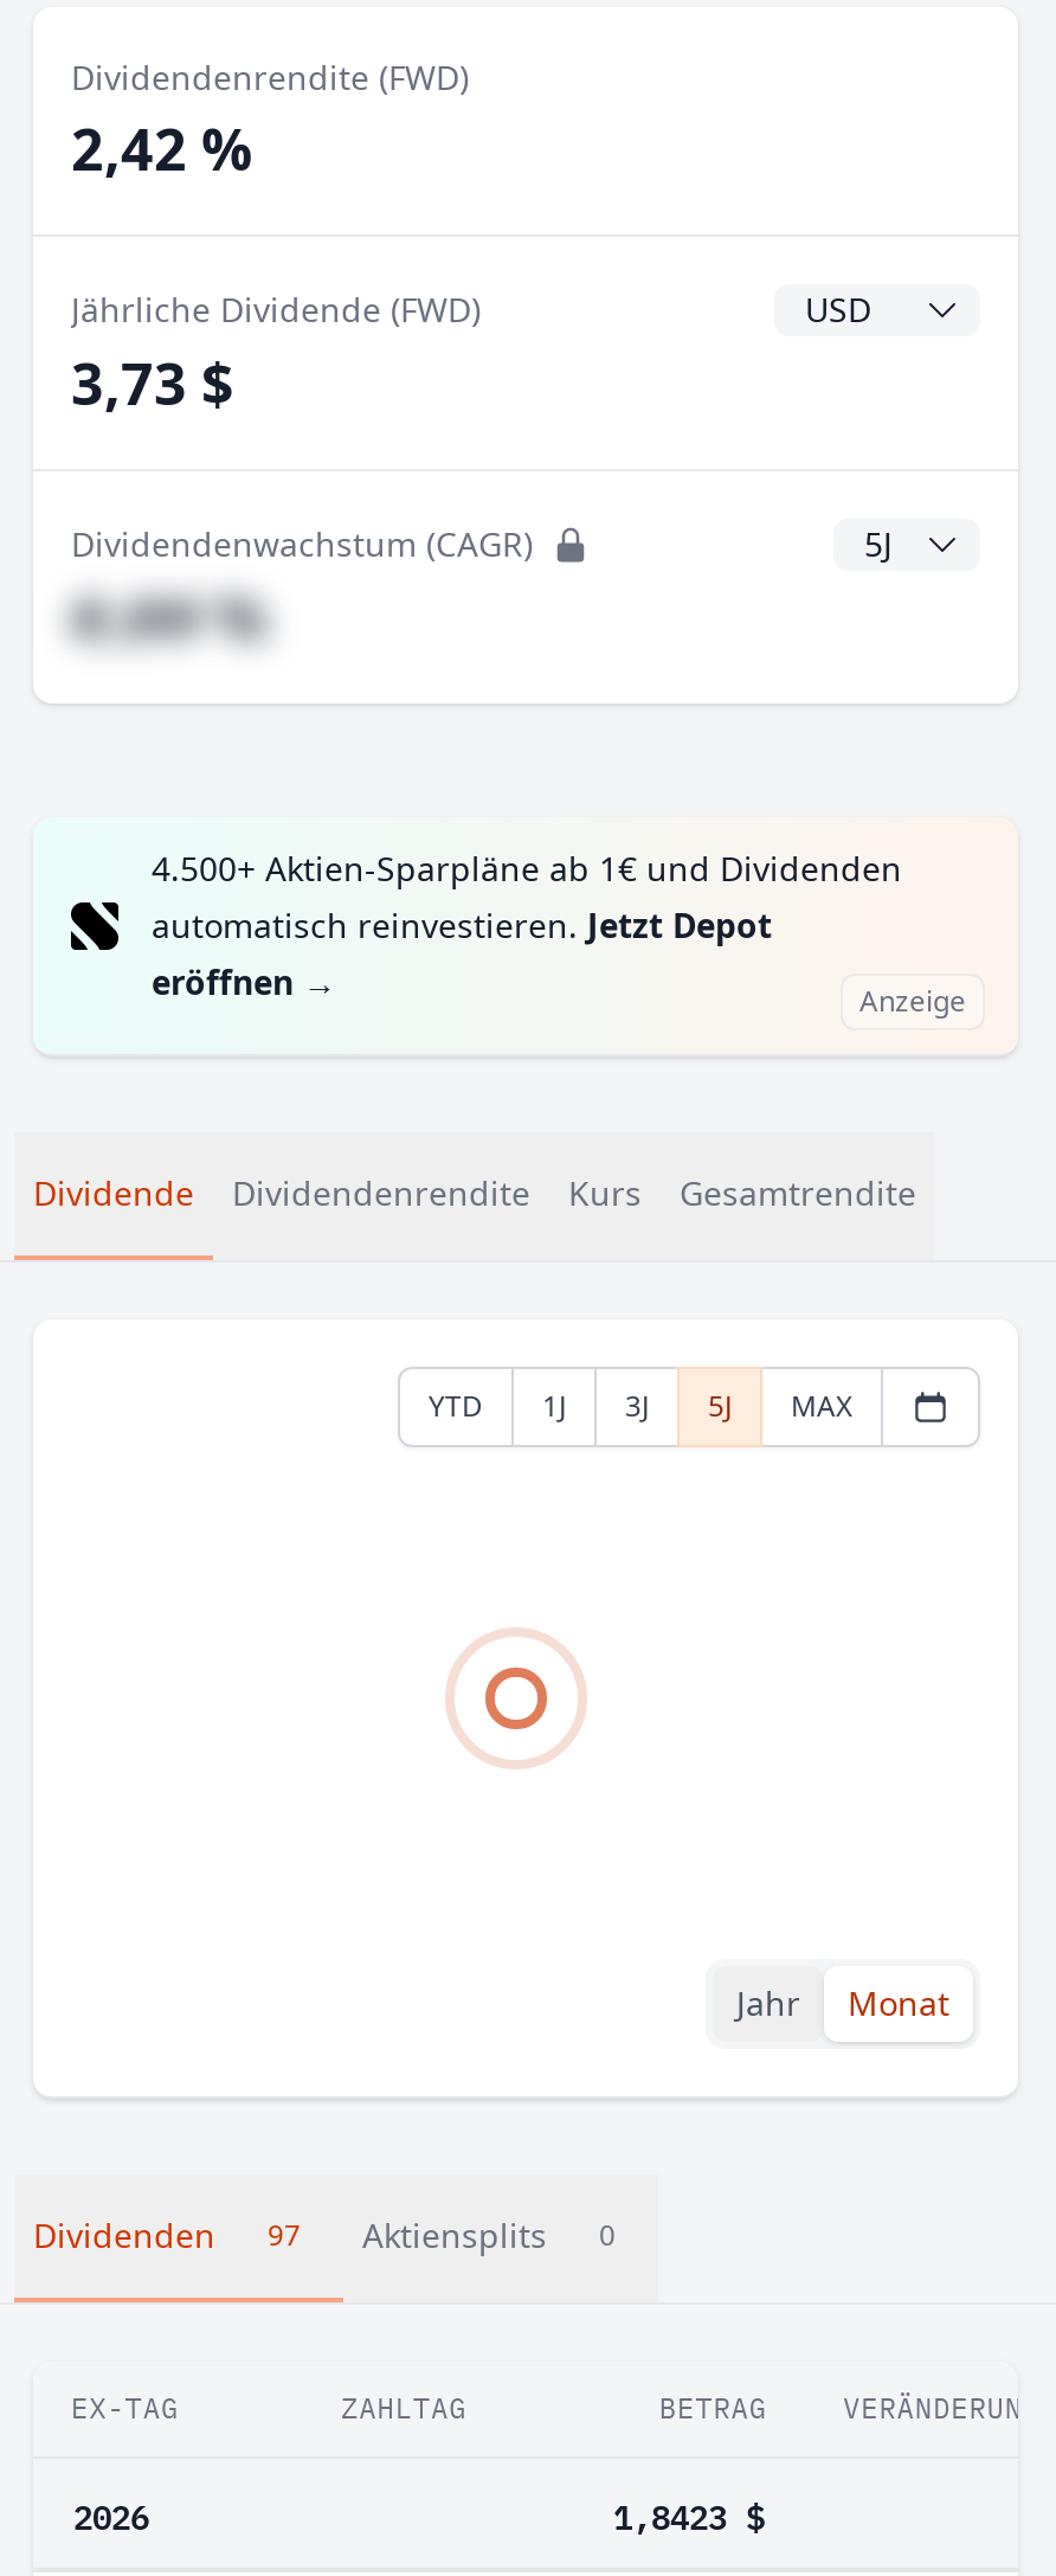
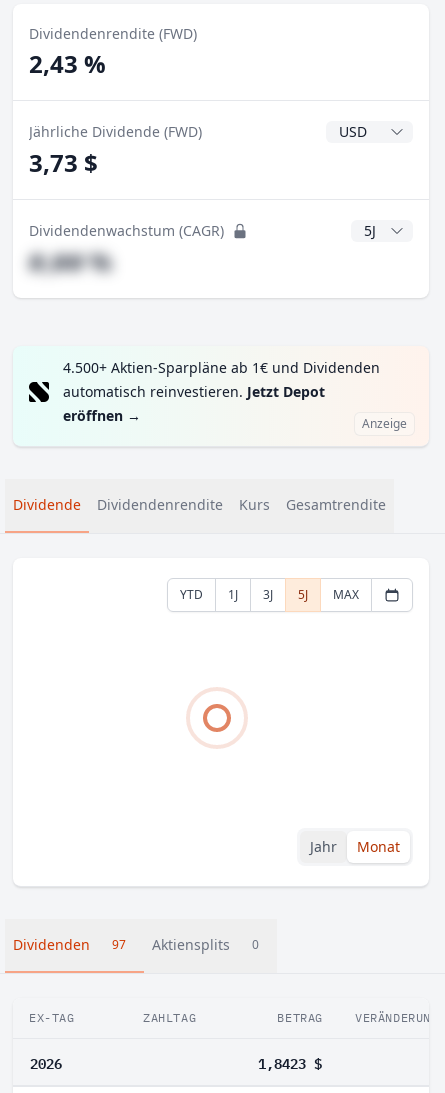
- 2,42 %
+ 2,43 %
